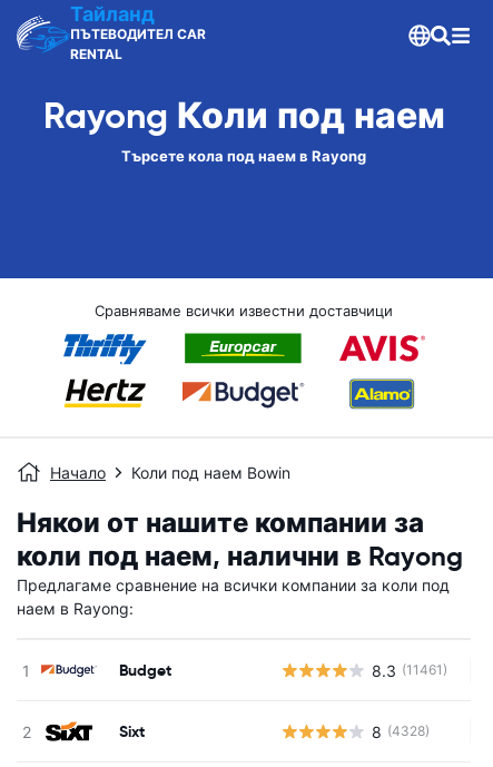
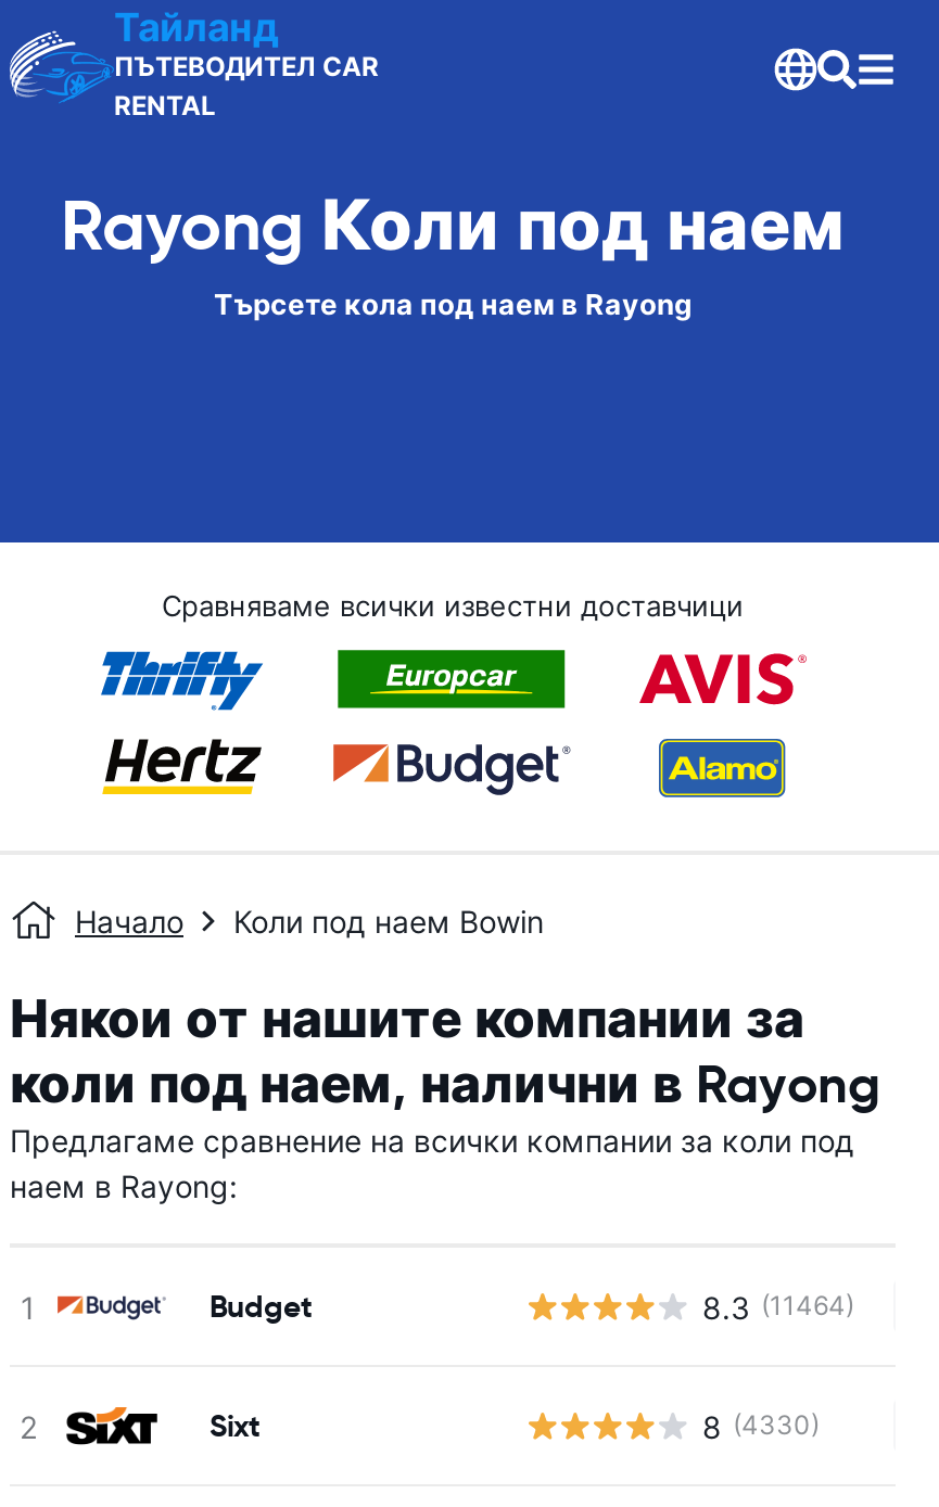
- 8.3 (11461)
+ 8.3 (11464)

- 8 (4328)
+ 8 (4330)
